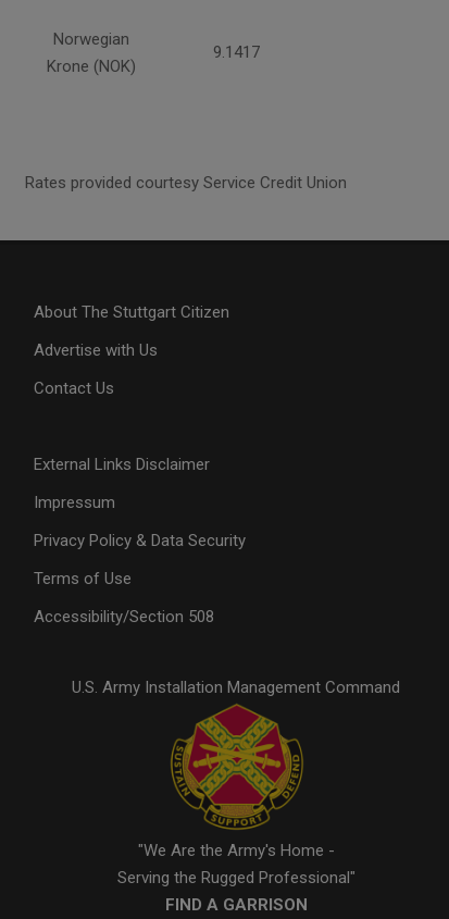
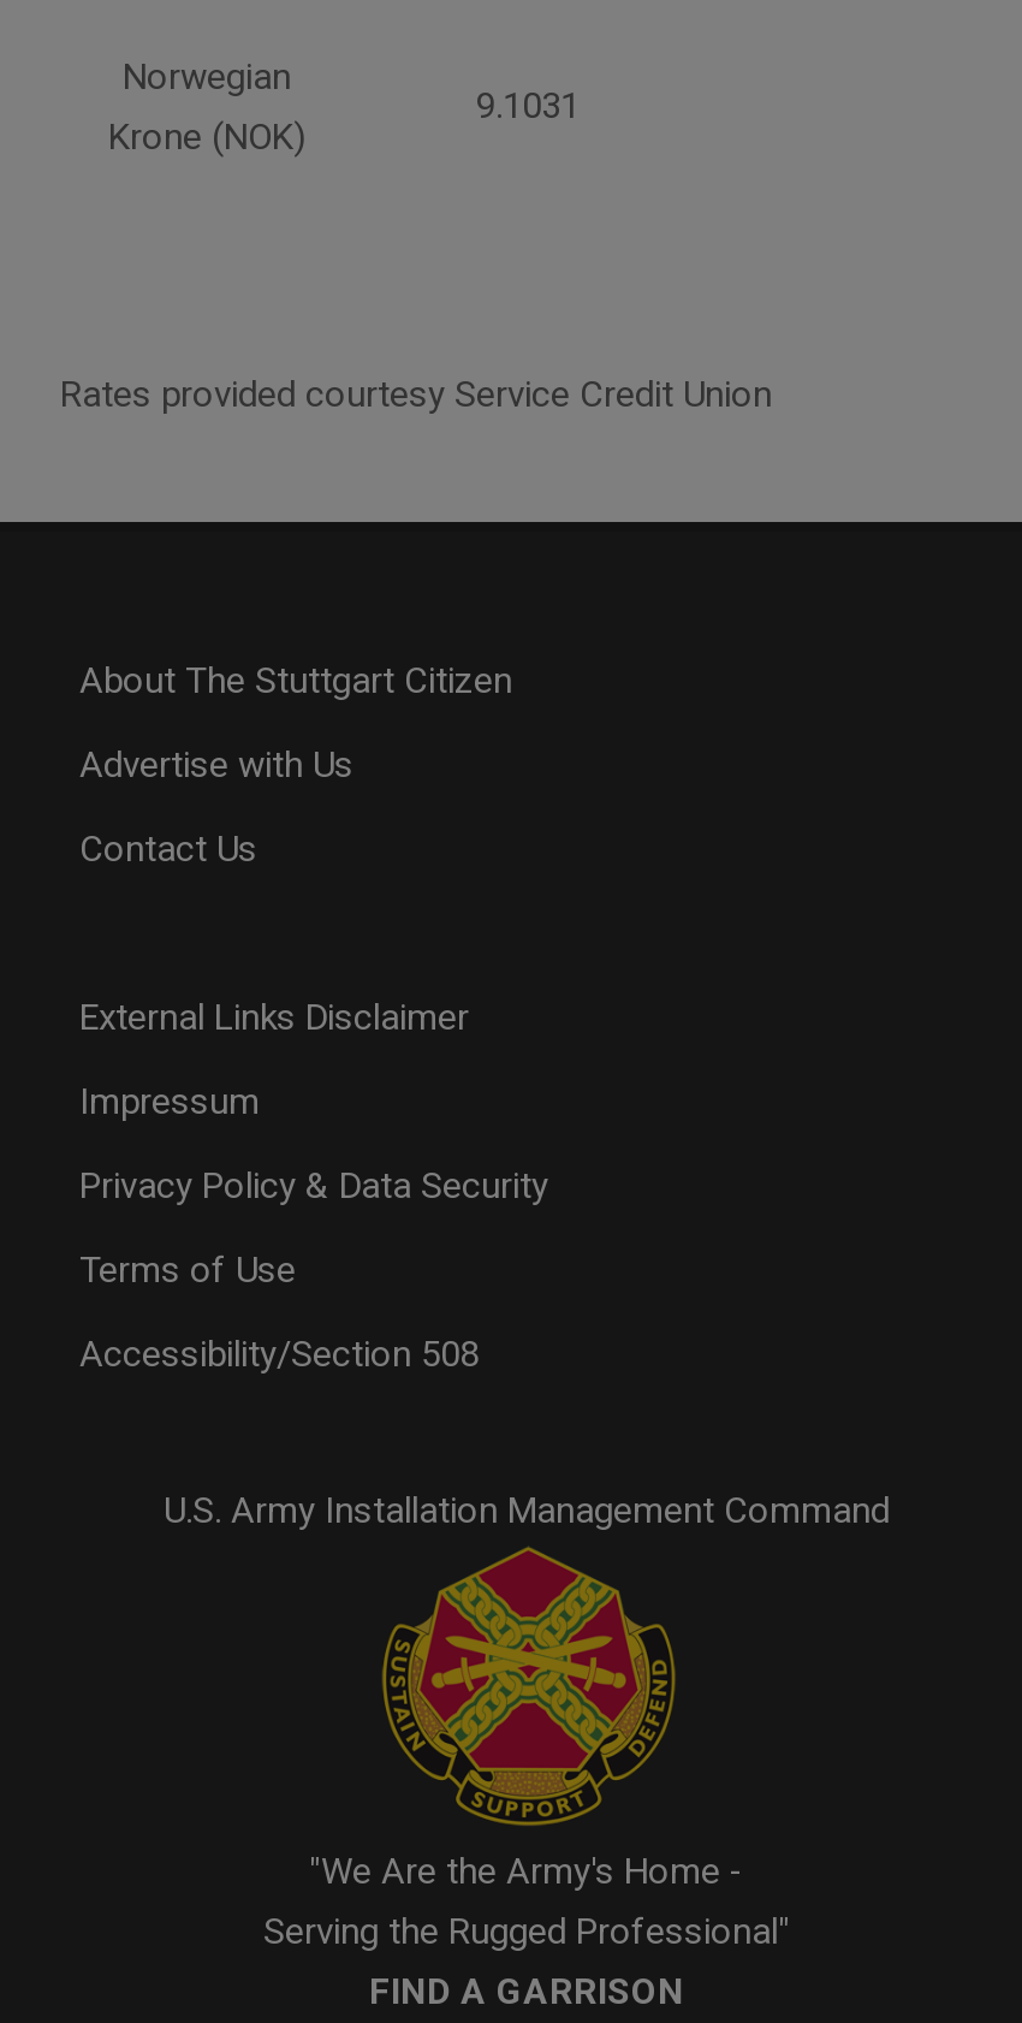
- 9.1417
+ 9.1031
